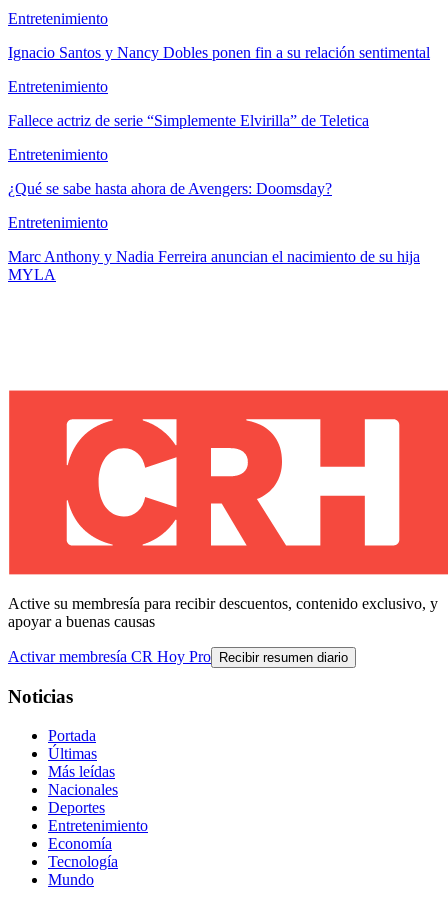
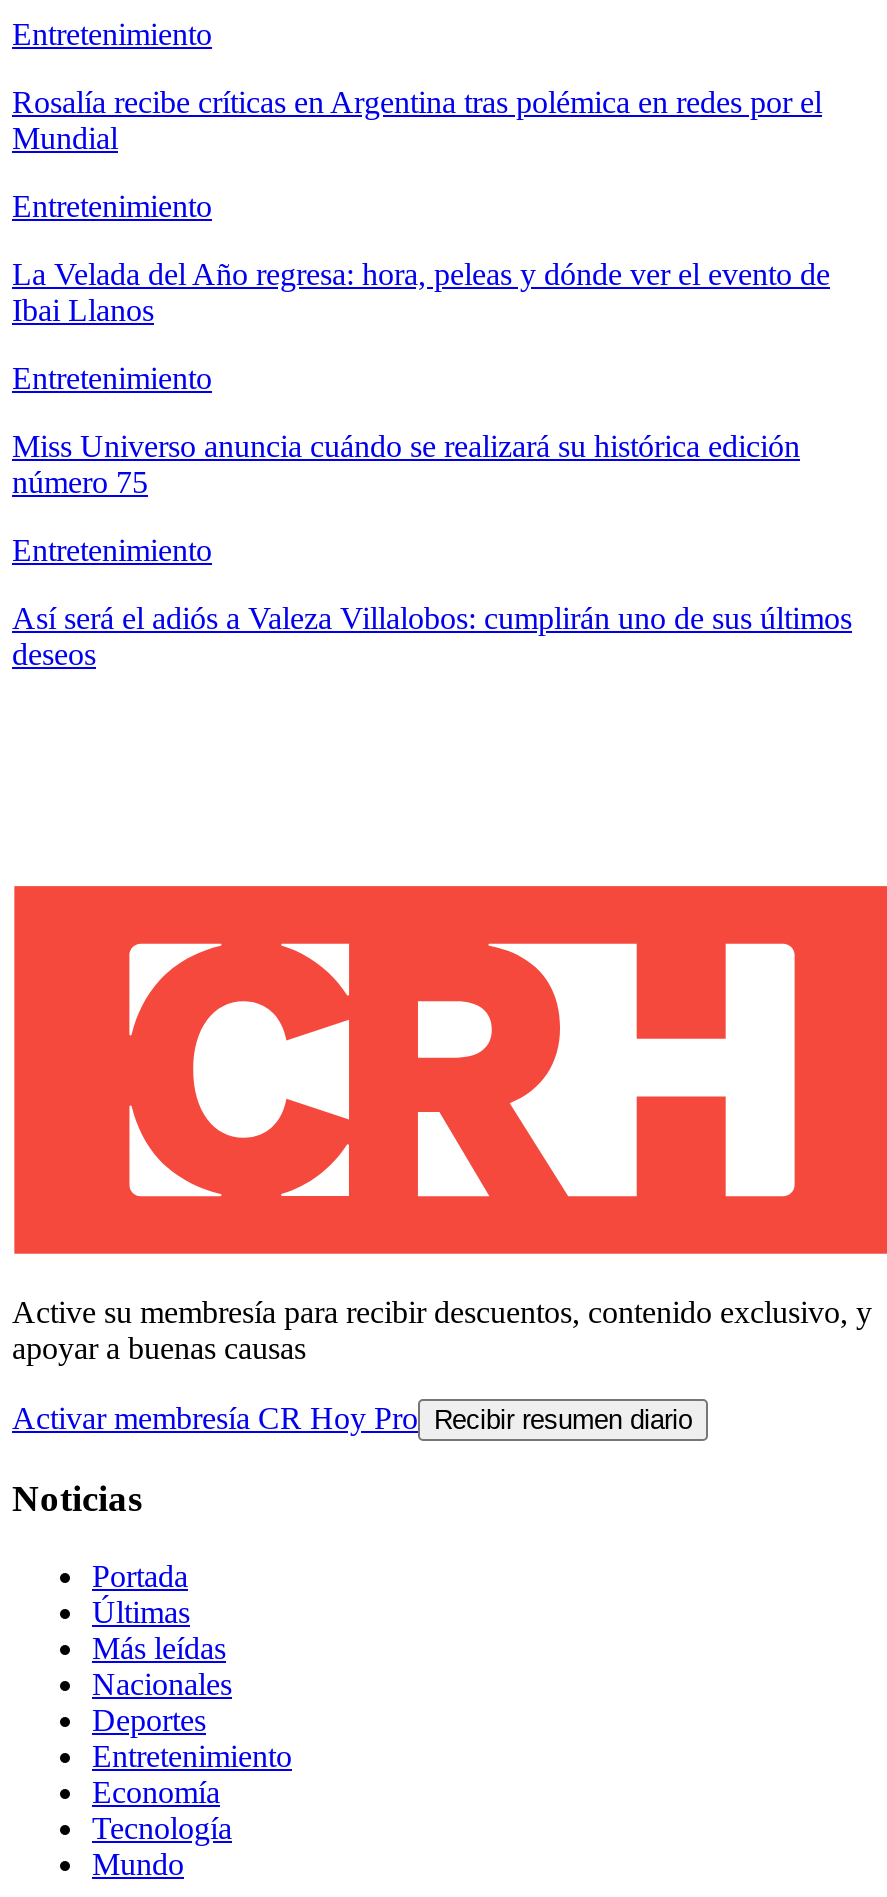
- Ignacio Santos y Nancy Dobles ponen fin a su relación sentimental
+ Rosalía recibe críticas en Argentina tras polémica en redes por el
+ Mundial

- Fallece actriz de serie “Simplemente Elvirilla” de Teletica
+ La Velada del Año regresa: hora, peleas y dónde ver el evento de
+ Ibai Llanos

- ¿Qué se sabe hasta ahora de Avengers: Doomsday?
+ Miss Universo anuncia cuándo se realizará su histórica edición
+ número 75

- Marc Anthony y Nadia Ferreira anuncian el nacimiento de su hija
- MYLA
+ Así será el adiós a Valeza Villalobos: cumplirán uno de sus últimos
+ deseos
